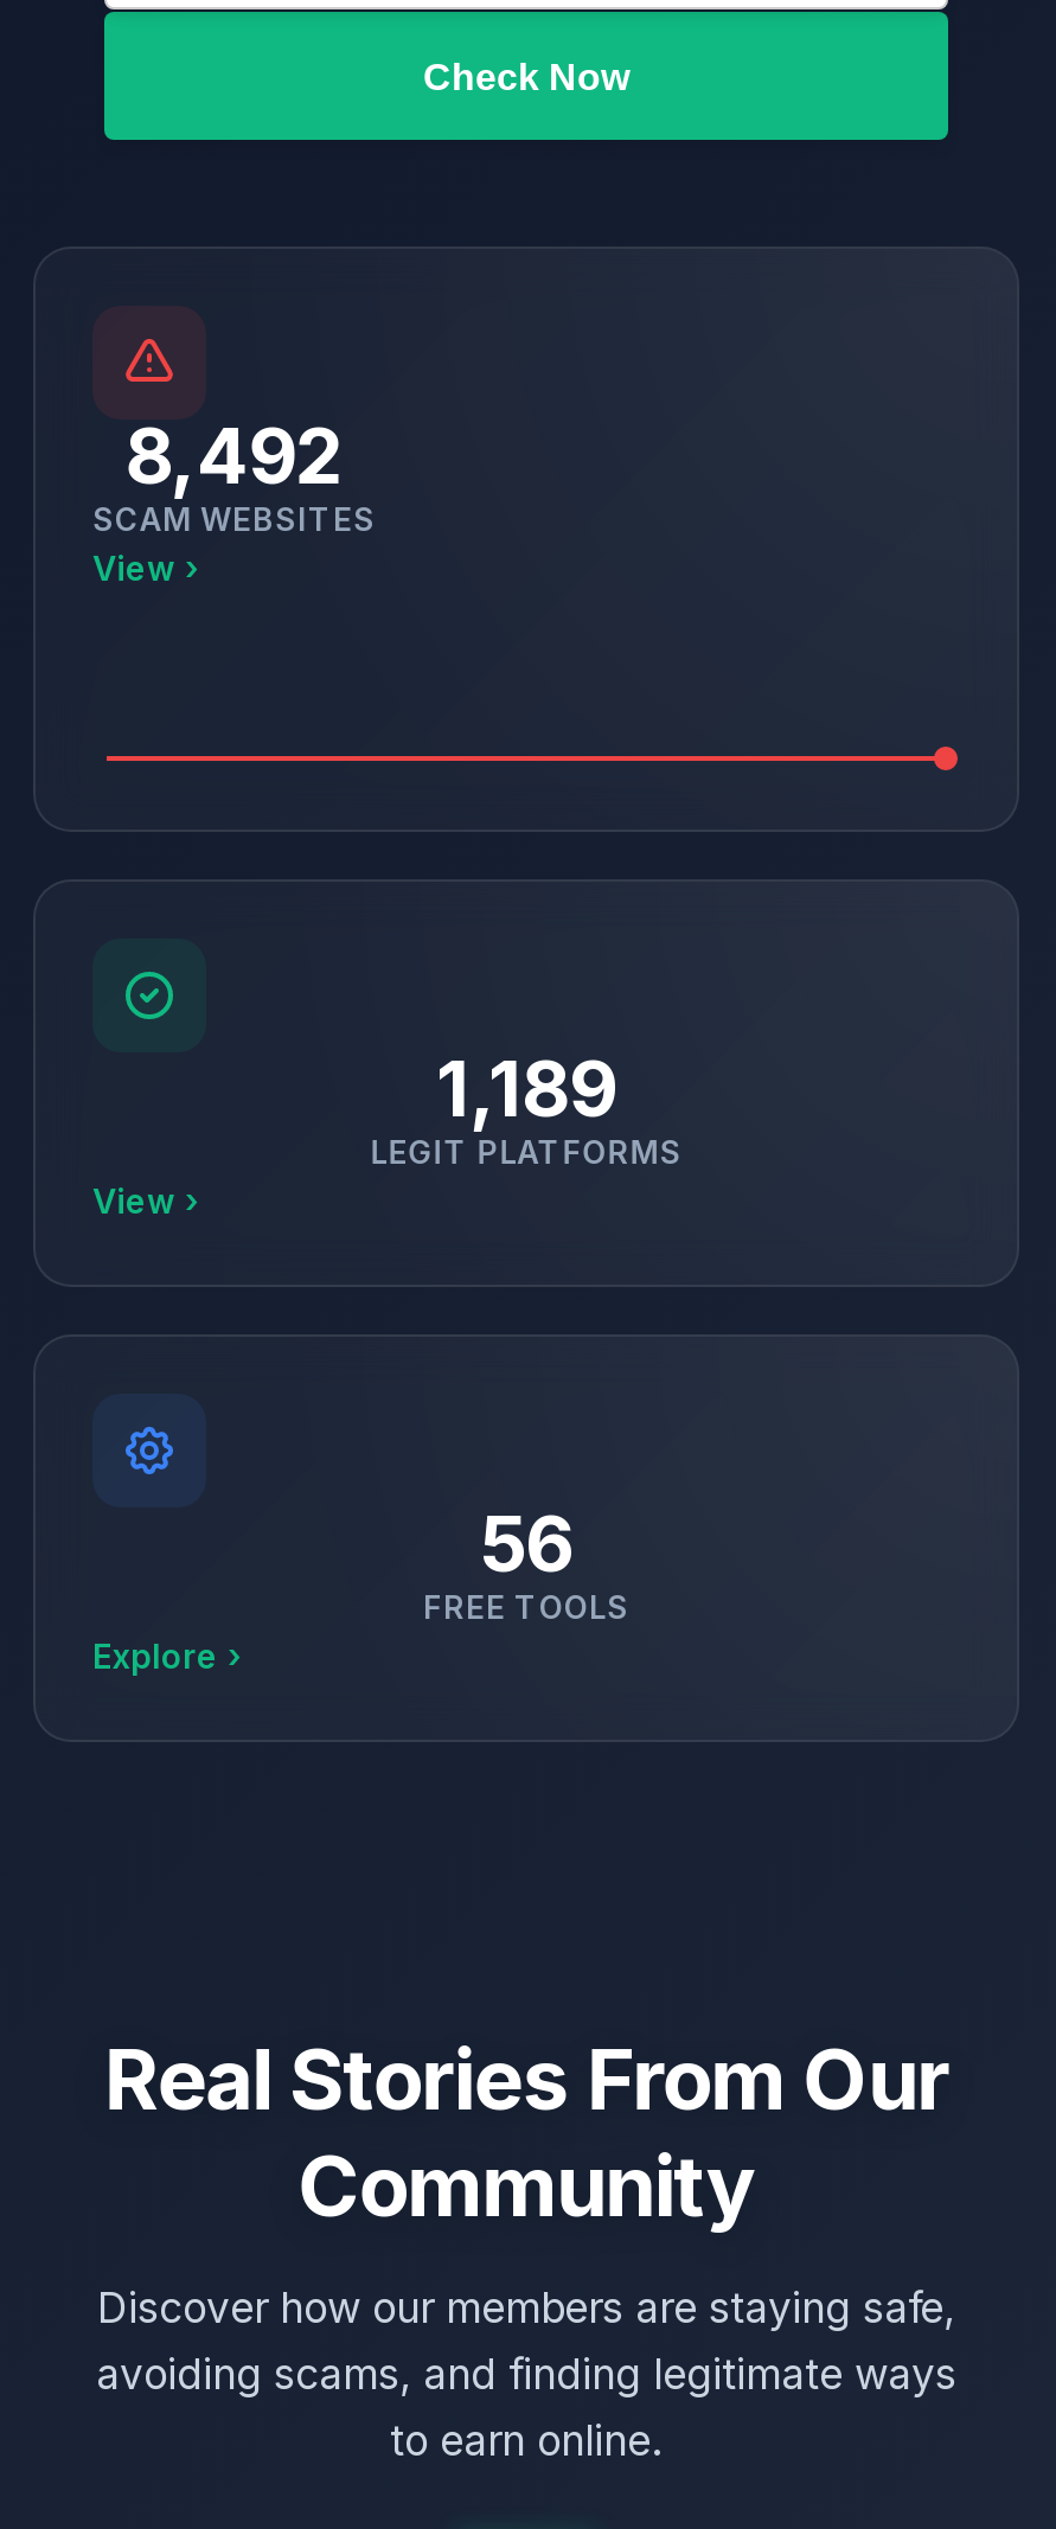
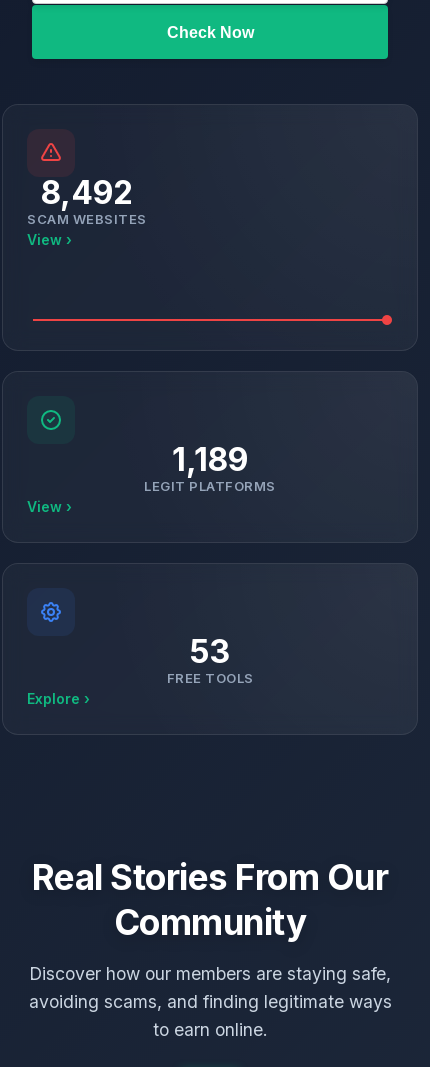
- 56
+ 53
